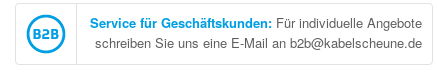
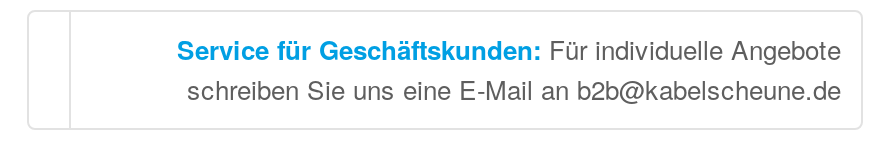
- [image]
